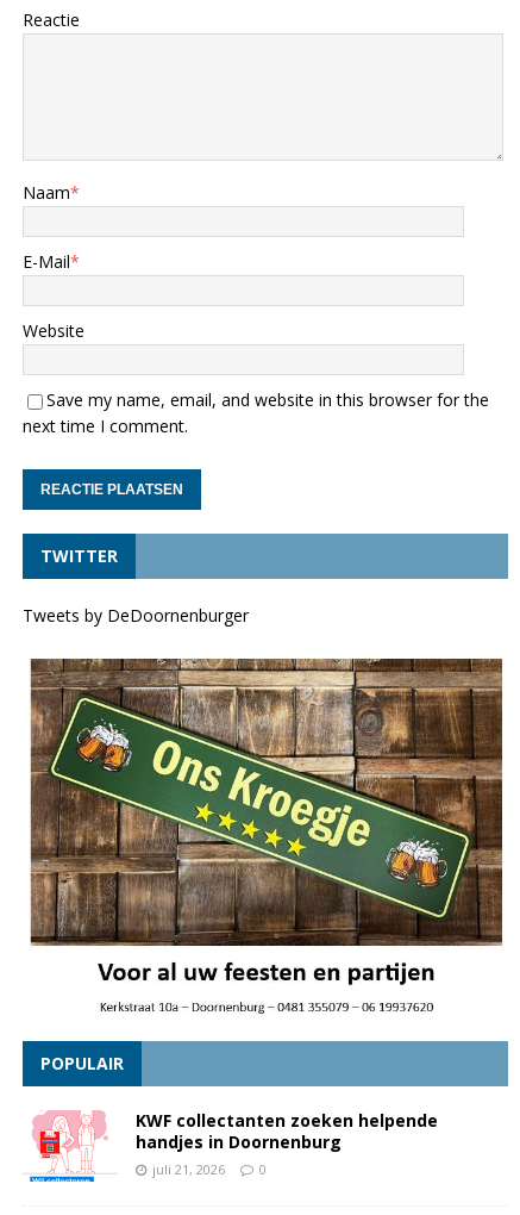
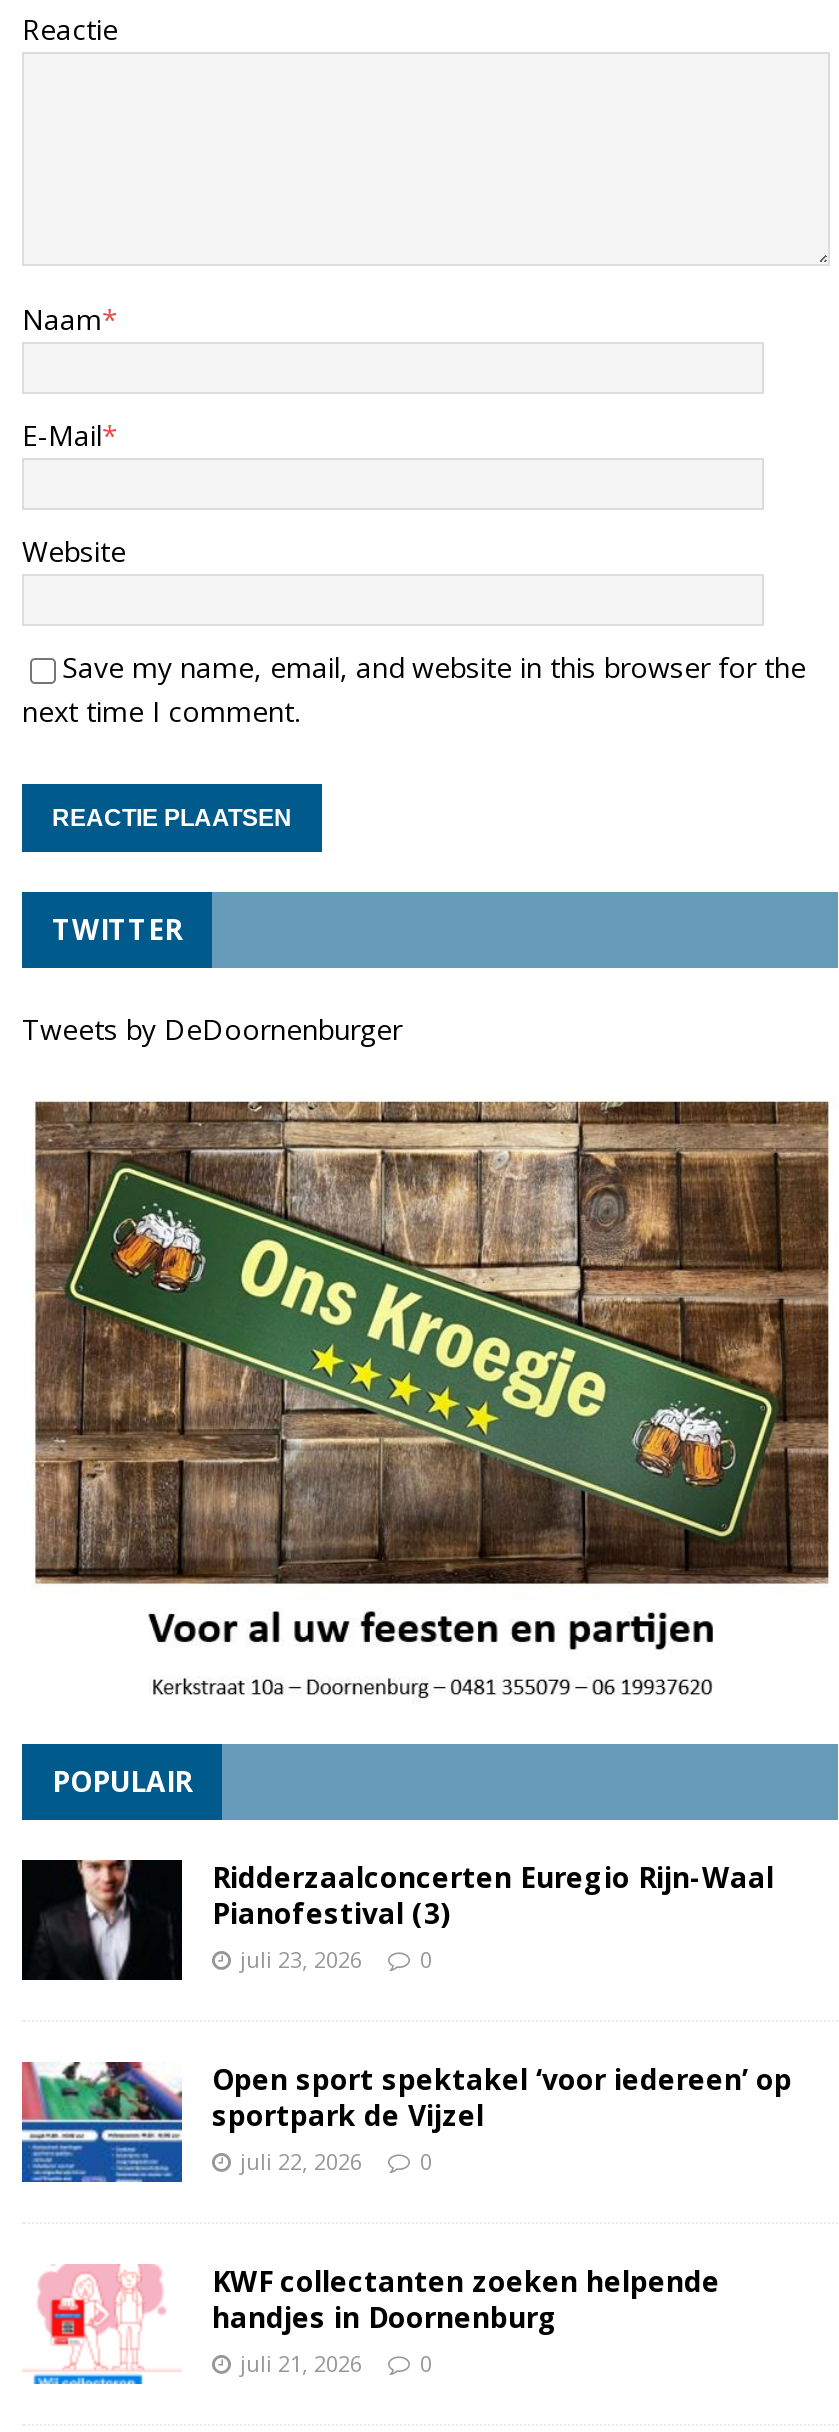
+ [image]
+ Ridderzaalconcerten Euregio Rijn-Waal
+ Pianofestival (3)
+ juli 23, 2026
+ 0
+ Open sport spektakel ‘voor iedereen’ op
+ sportpark de Vijzel
+ juli 22, 2026
+ 0

+ [image]
